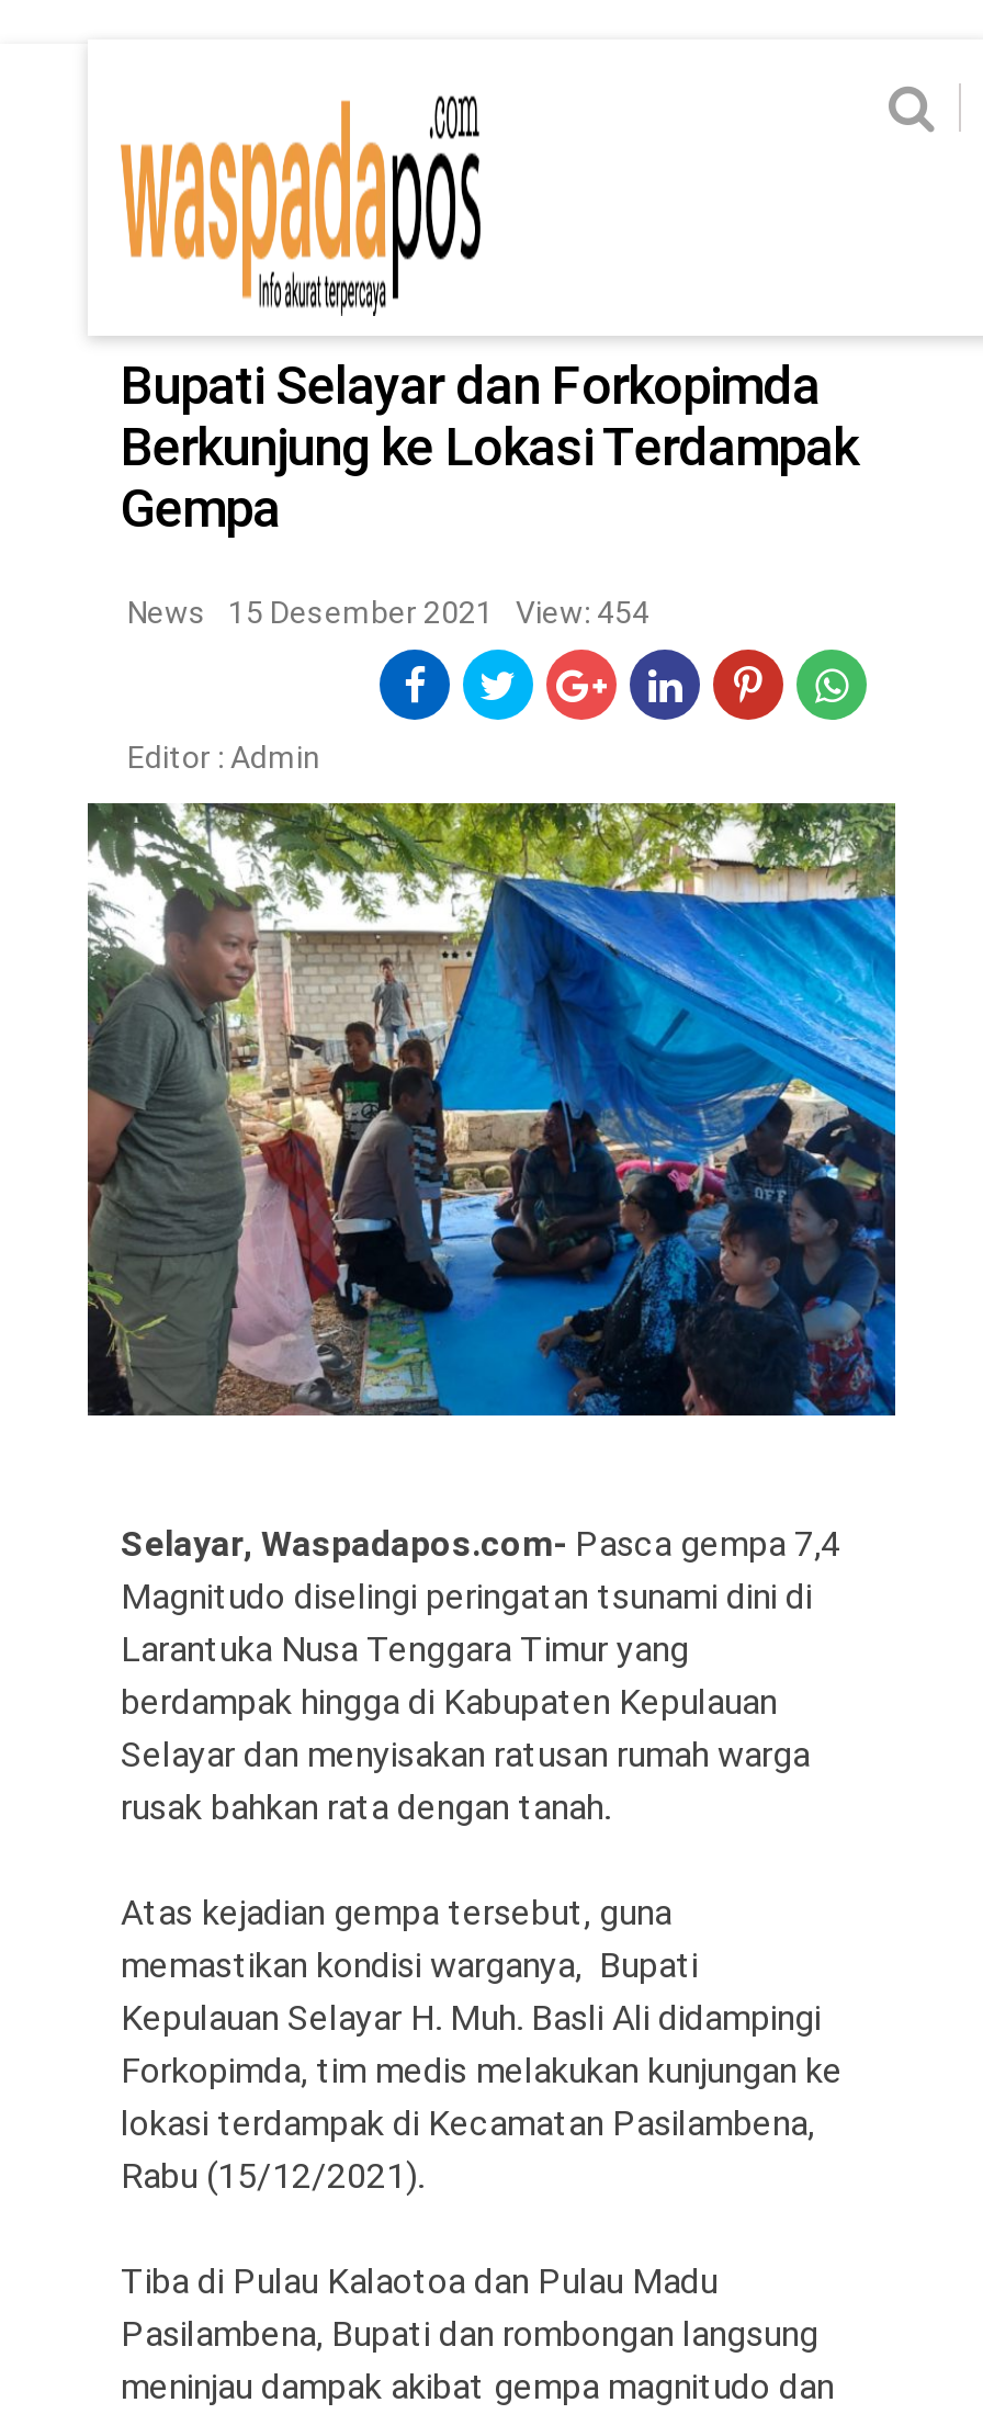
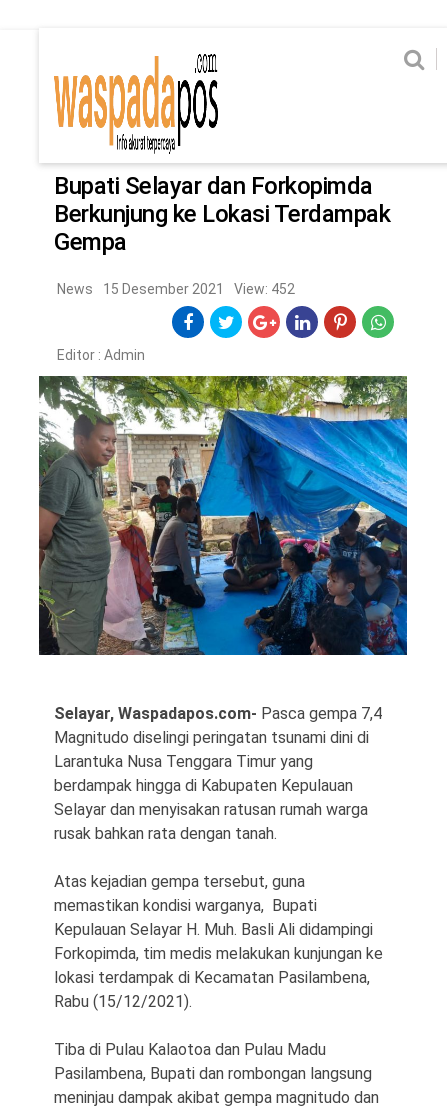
- News 15 Desember 2021 View: 454
+ News 15 Desember 2021 View: 452
